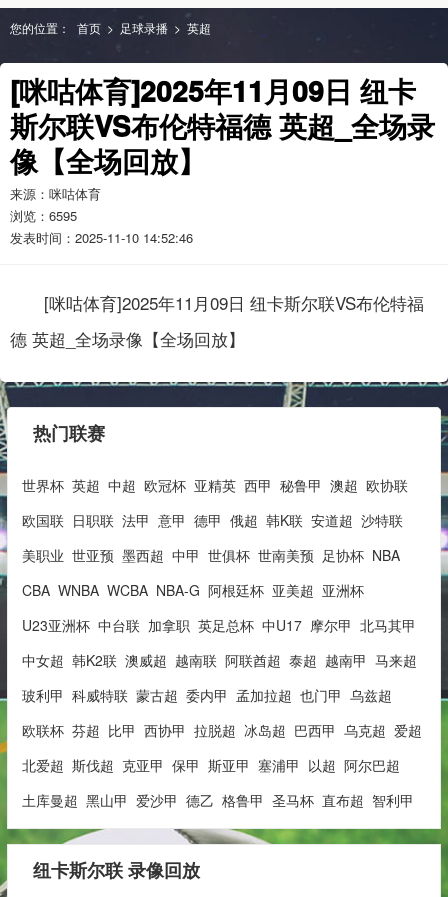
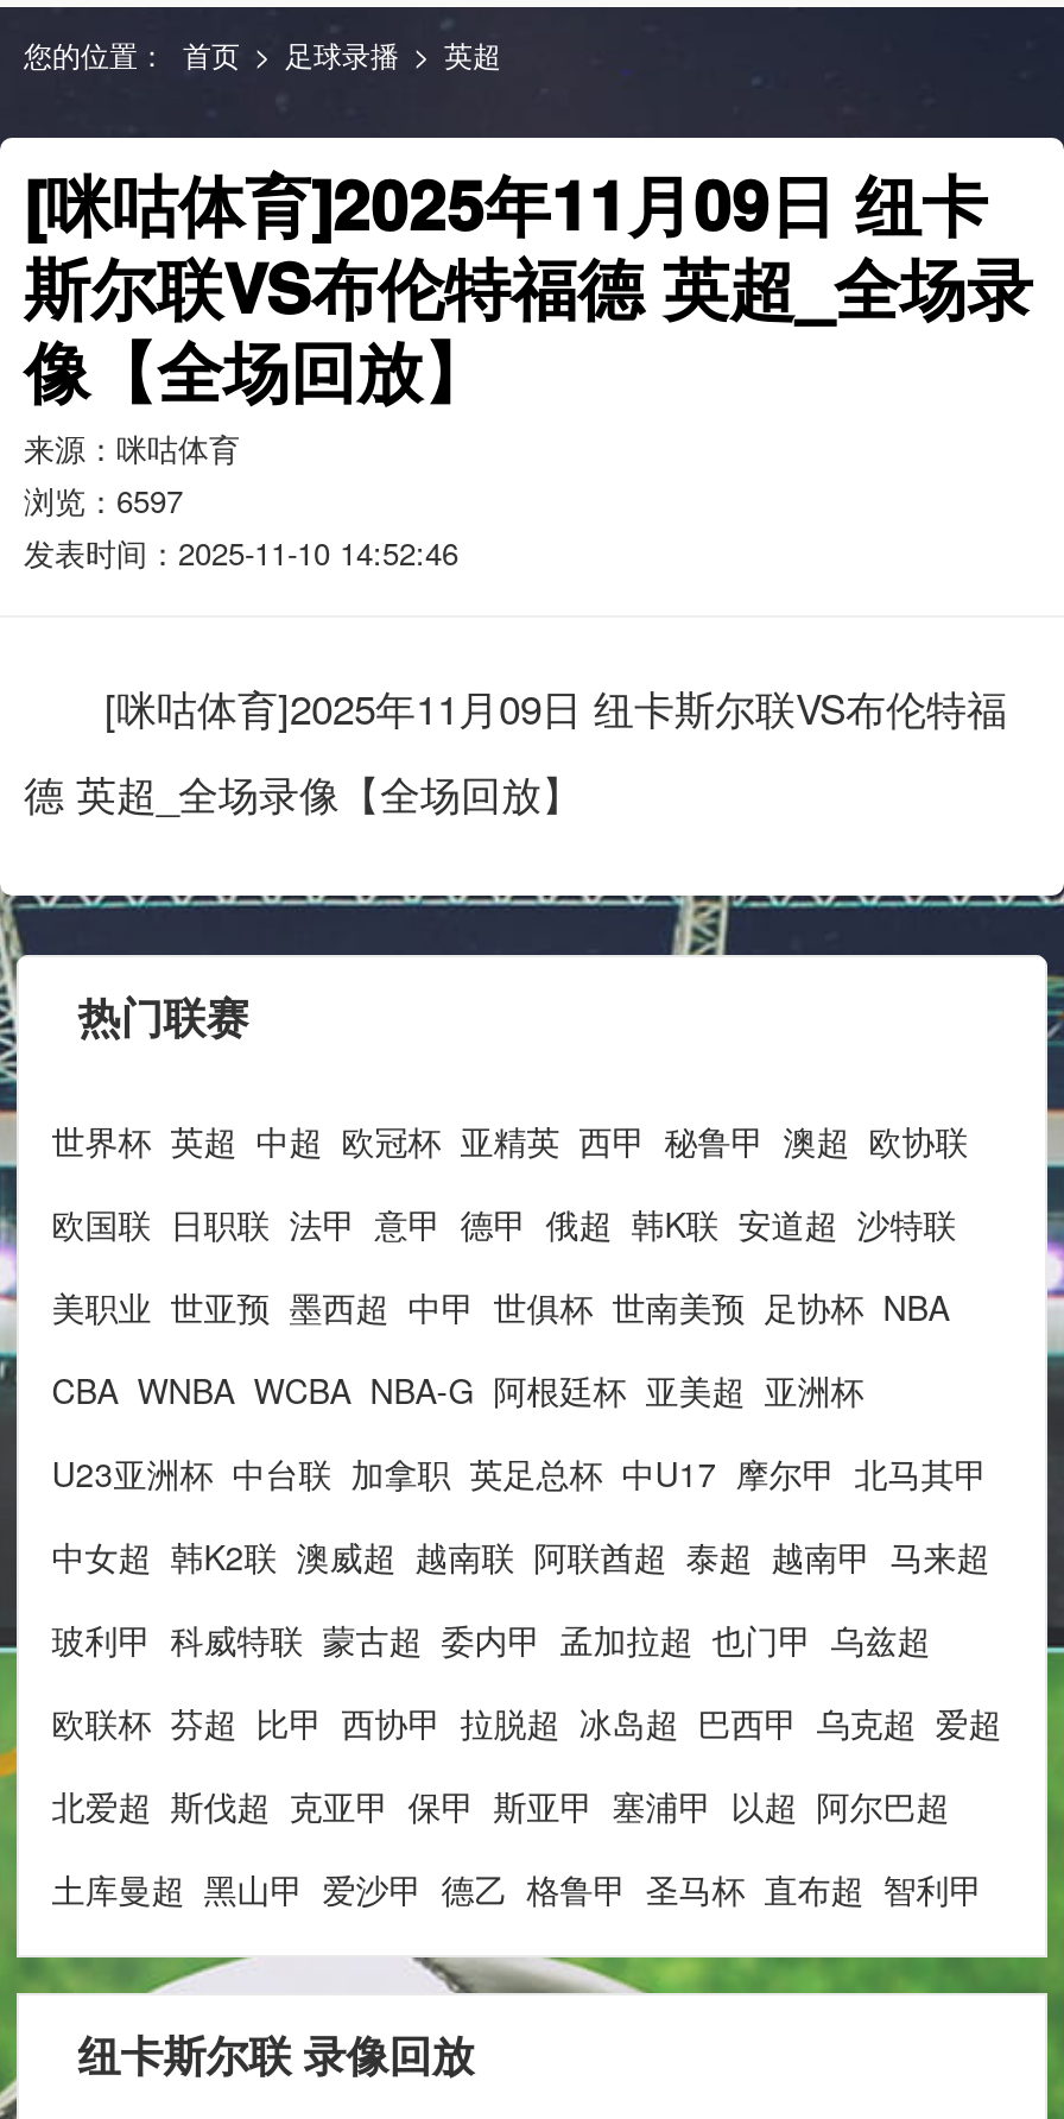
- 浏览：6595
+ 浏览：6597
